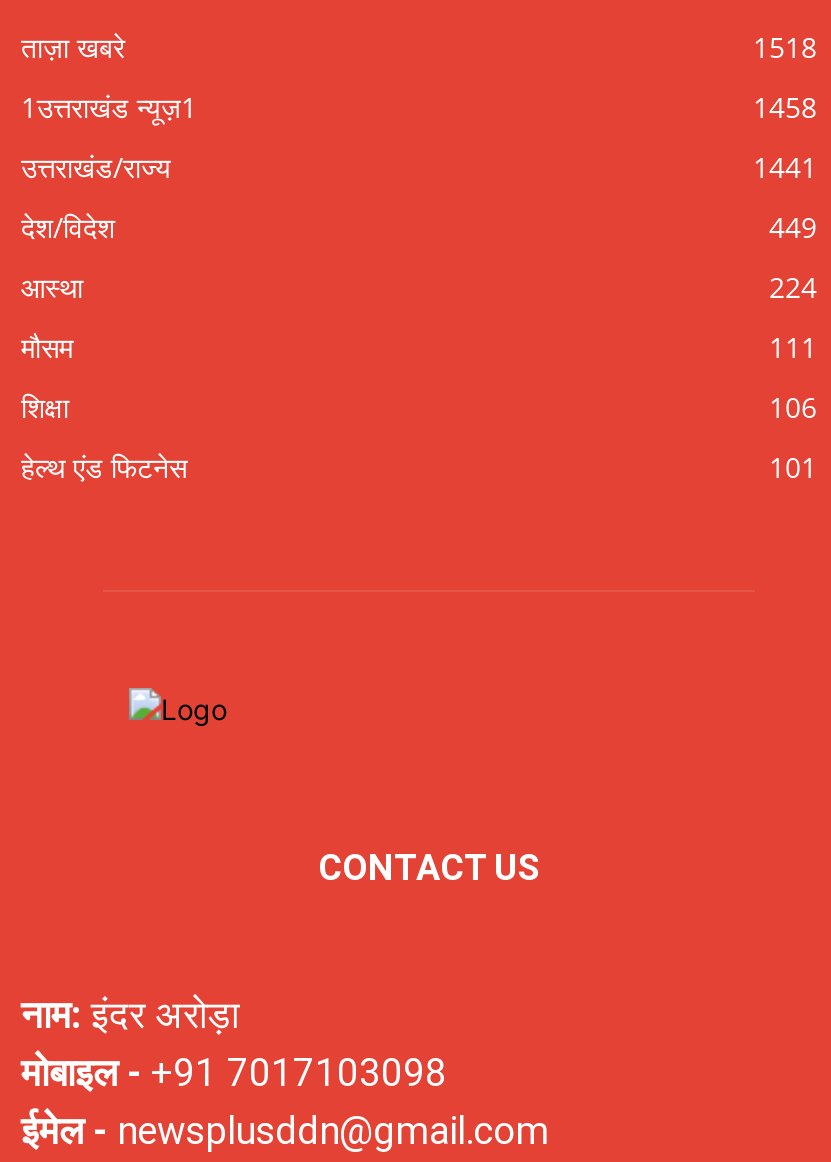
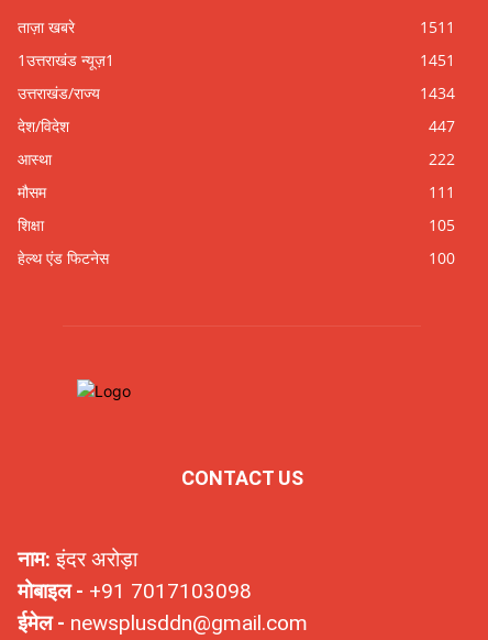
- 1518
+ 1511

- 1458
+ 1451

- 1441
+ 1434

- 449
+ 447

- 224
+ 222

- 106
+ 105

- 101
+ 100
